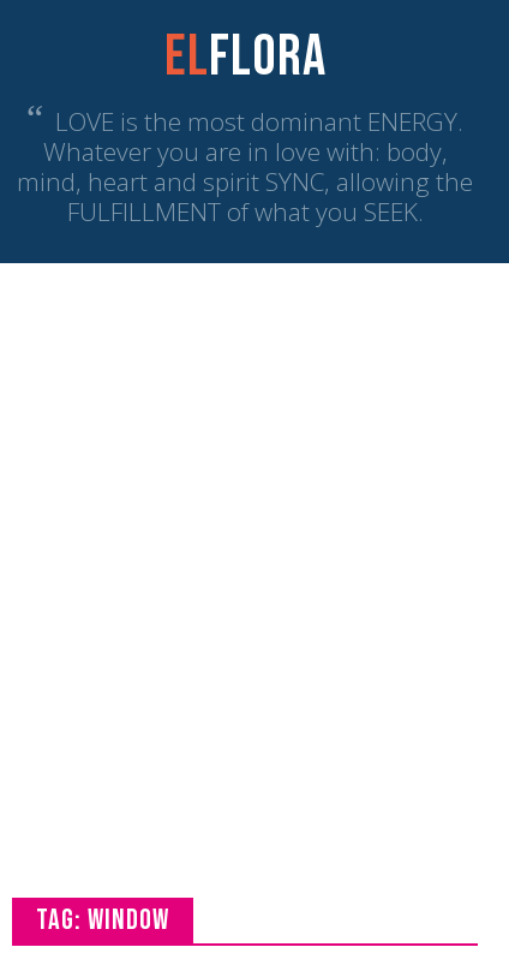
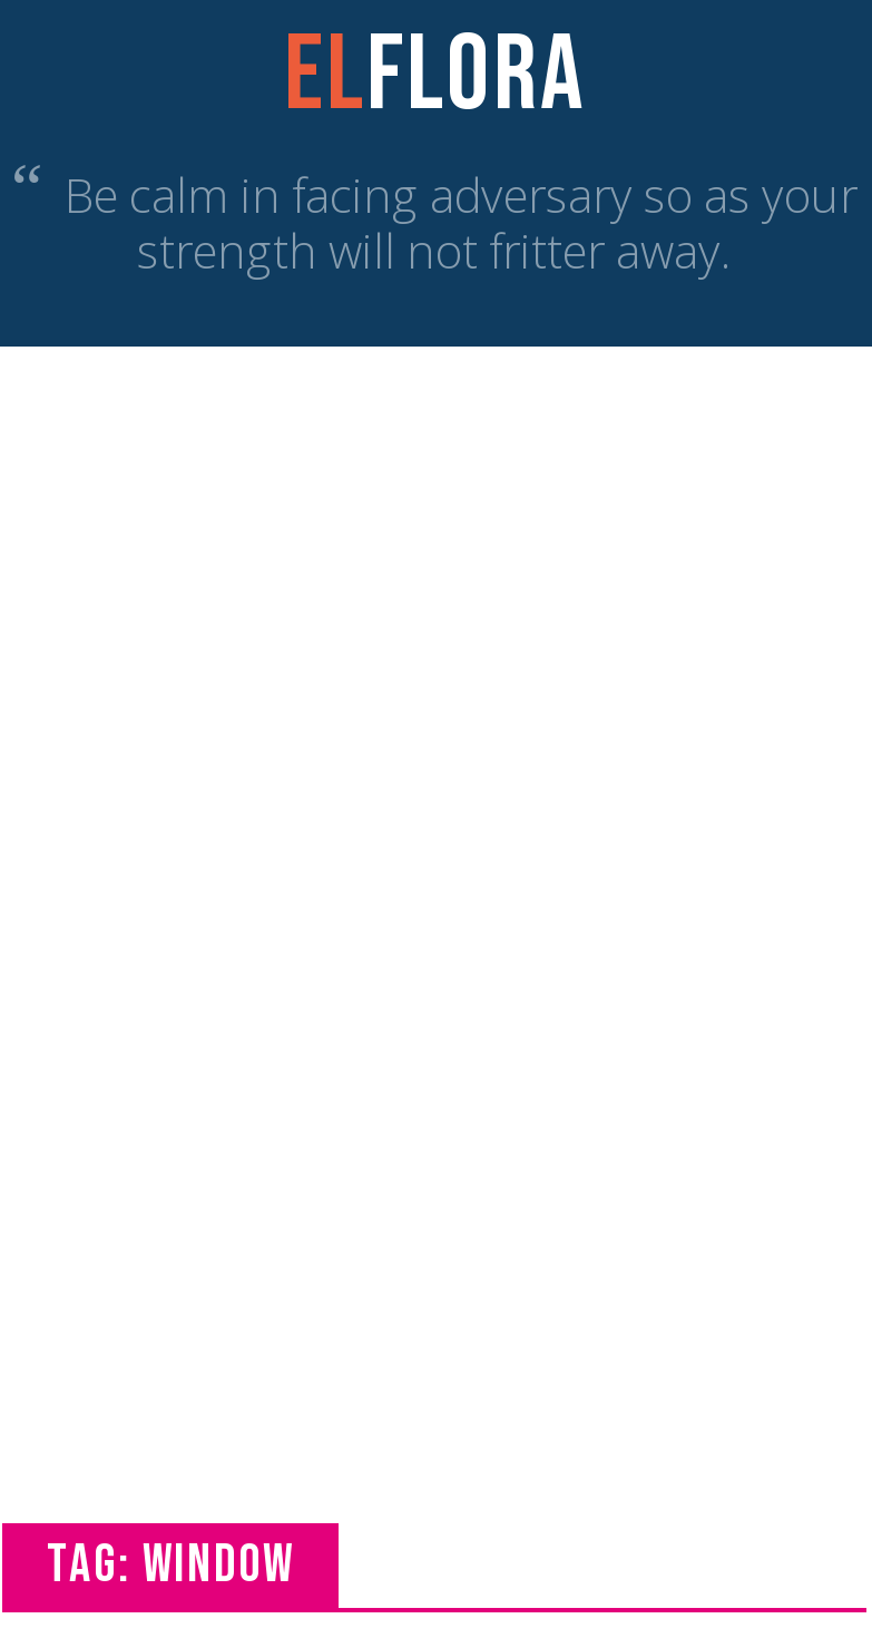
- “ LOVE is the most dominant ENERGY.
- Whatever you are in love with: body,
- mind, heart and spirit SYNC, allowing the
- FULFILLMENT of what you SEEK.
+ “ Be calm in facing adversary so as your
+ strength will not fritter away.
